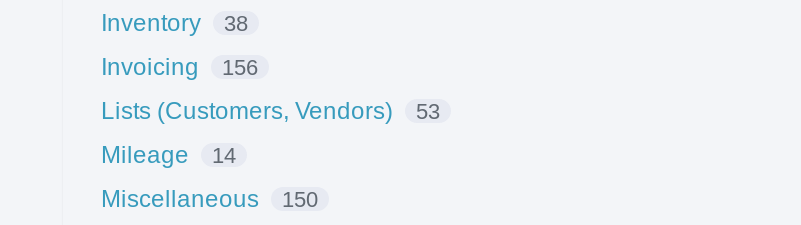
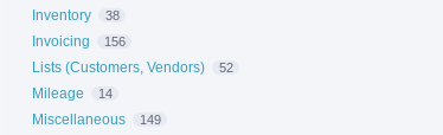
- Lists (Customers, Vendors) 53
+ Lists (Customers, Vendors) 52

- Miscellaneous 150
+ Miscellaneous 149
